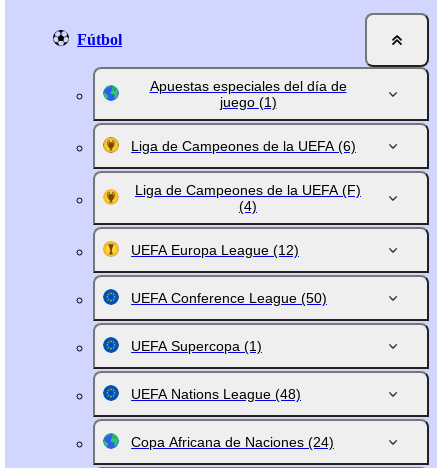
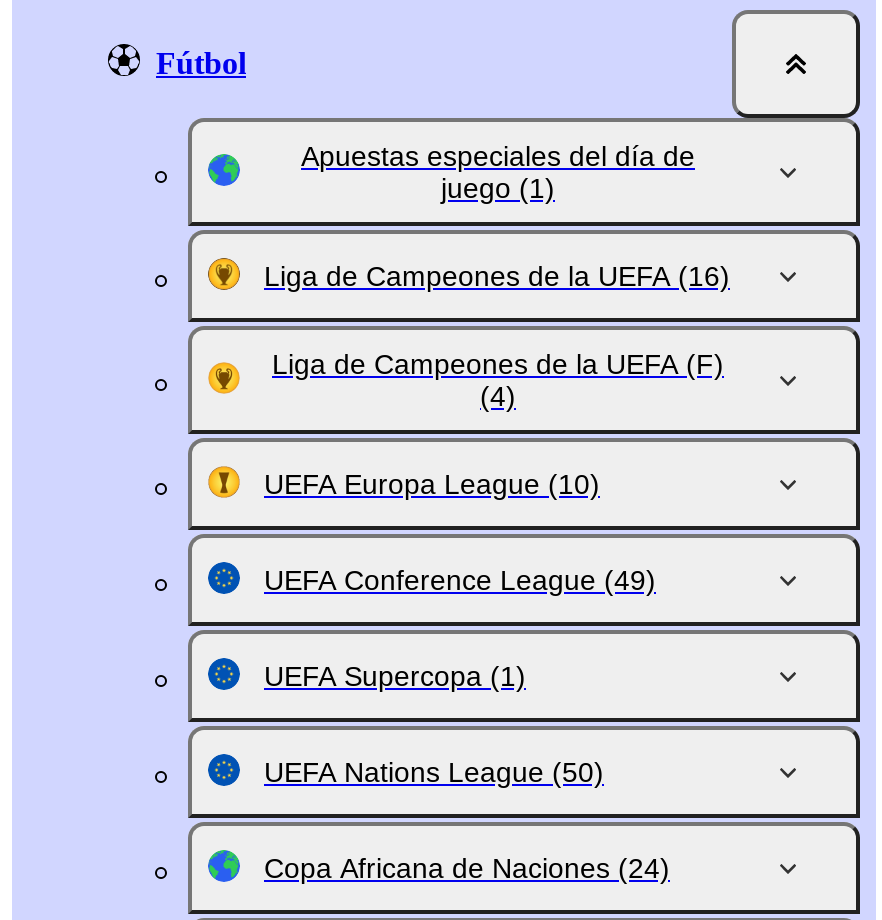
- Liga de Campeones de la UEFA (6)
+ Liga de Campeones de la UEFA (16)

- UEFA Europa League (12)
+ UEFA Europa League (10)

- UEFA Conference League (50)
+ UEFA Conference League (49)

- UEFA Nations League (48)
+ UEFA Nations League (50)
